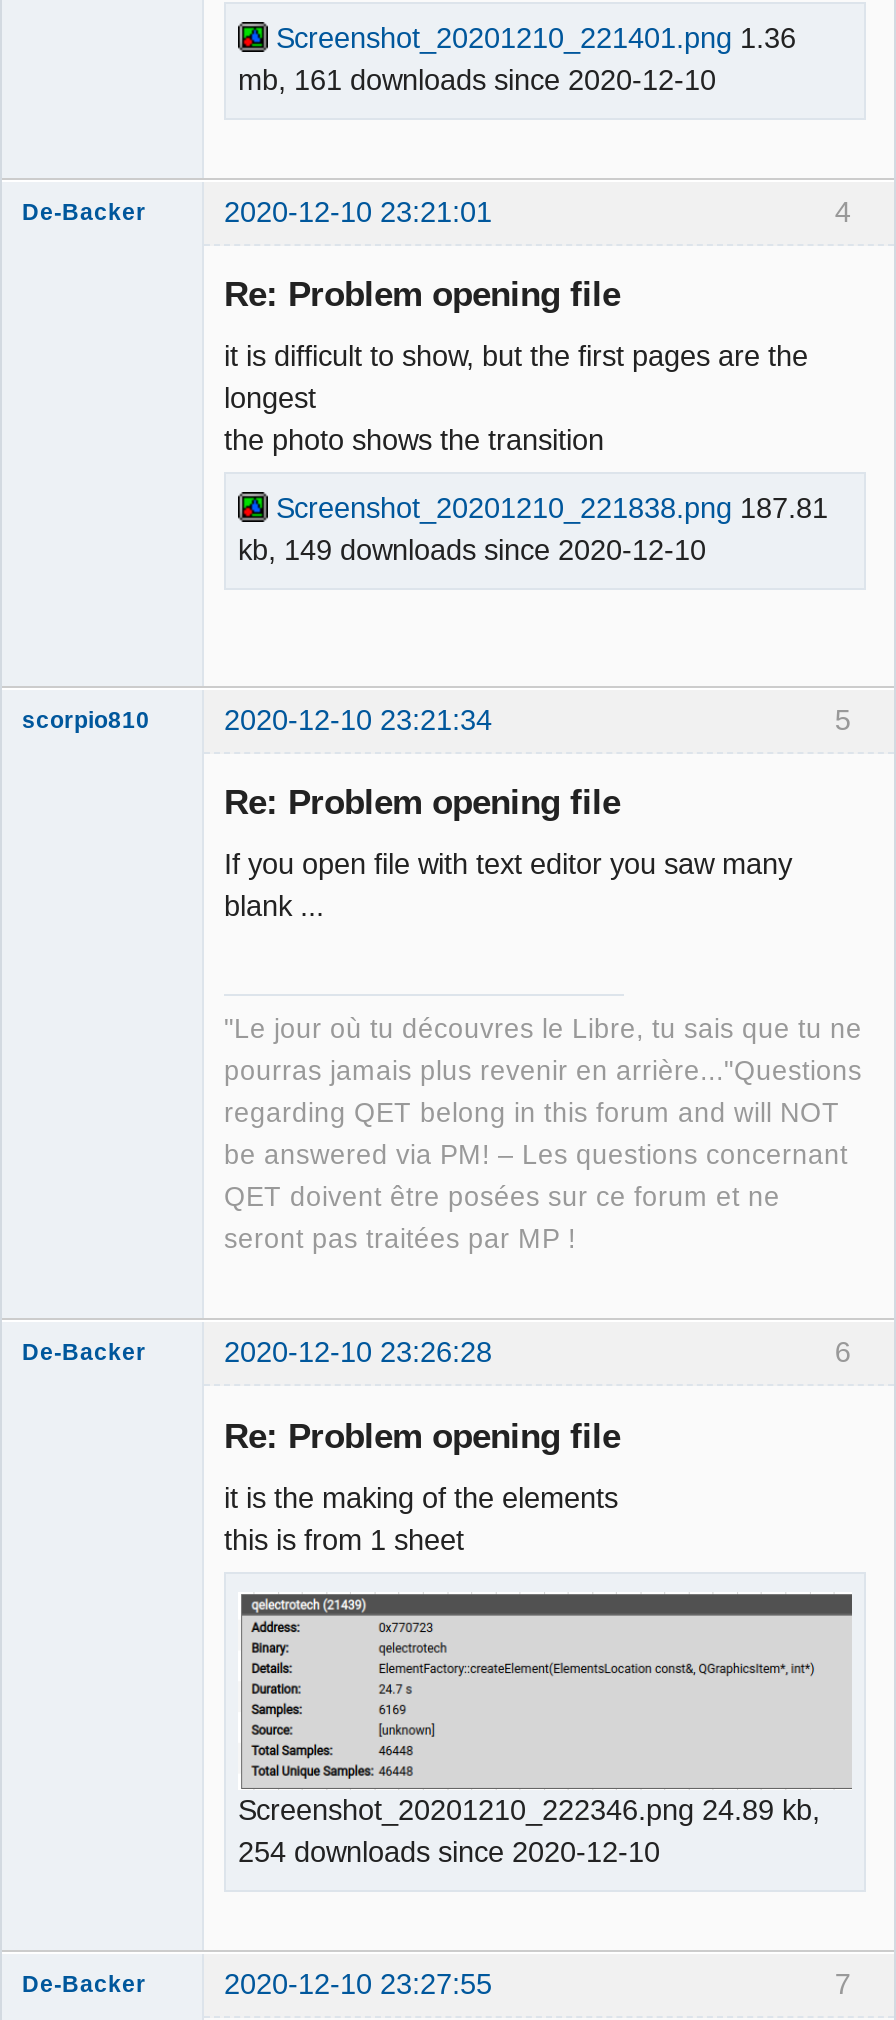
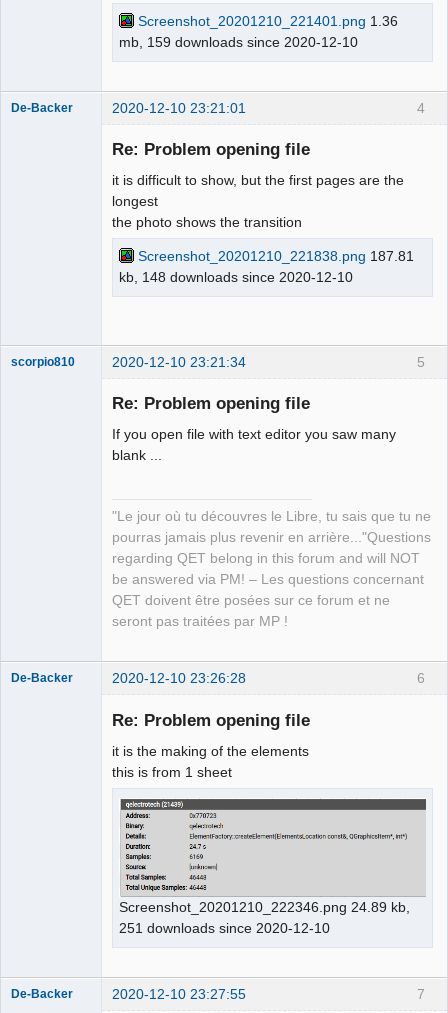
- mb, 161 downloads since 2020-12-10
+ mb, 159 downloads since 2020-12-10

- kb, 149 downloads since 2020-12-10
+ kb, 148 downloads since 2020-12-10

- 254 downloads since 2020-12-10
+ 251 downloads since 2020-12-10
